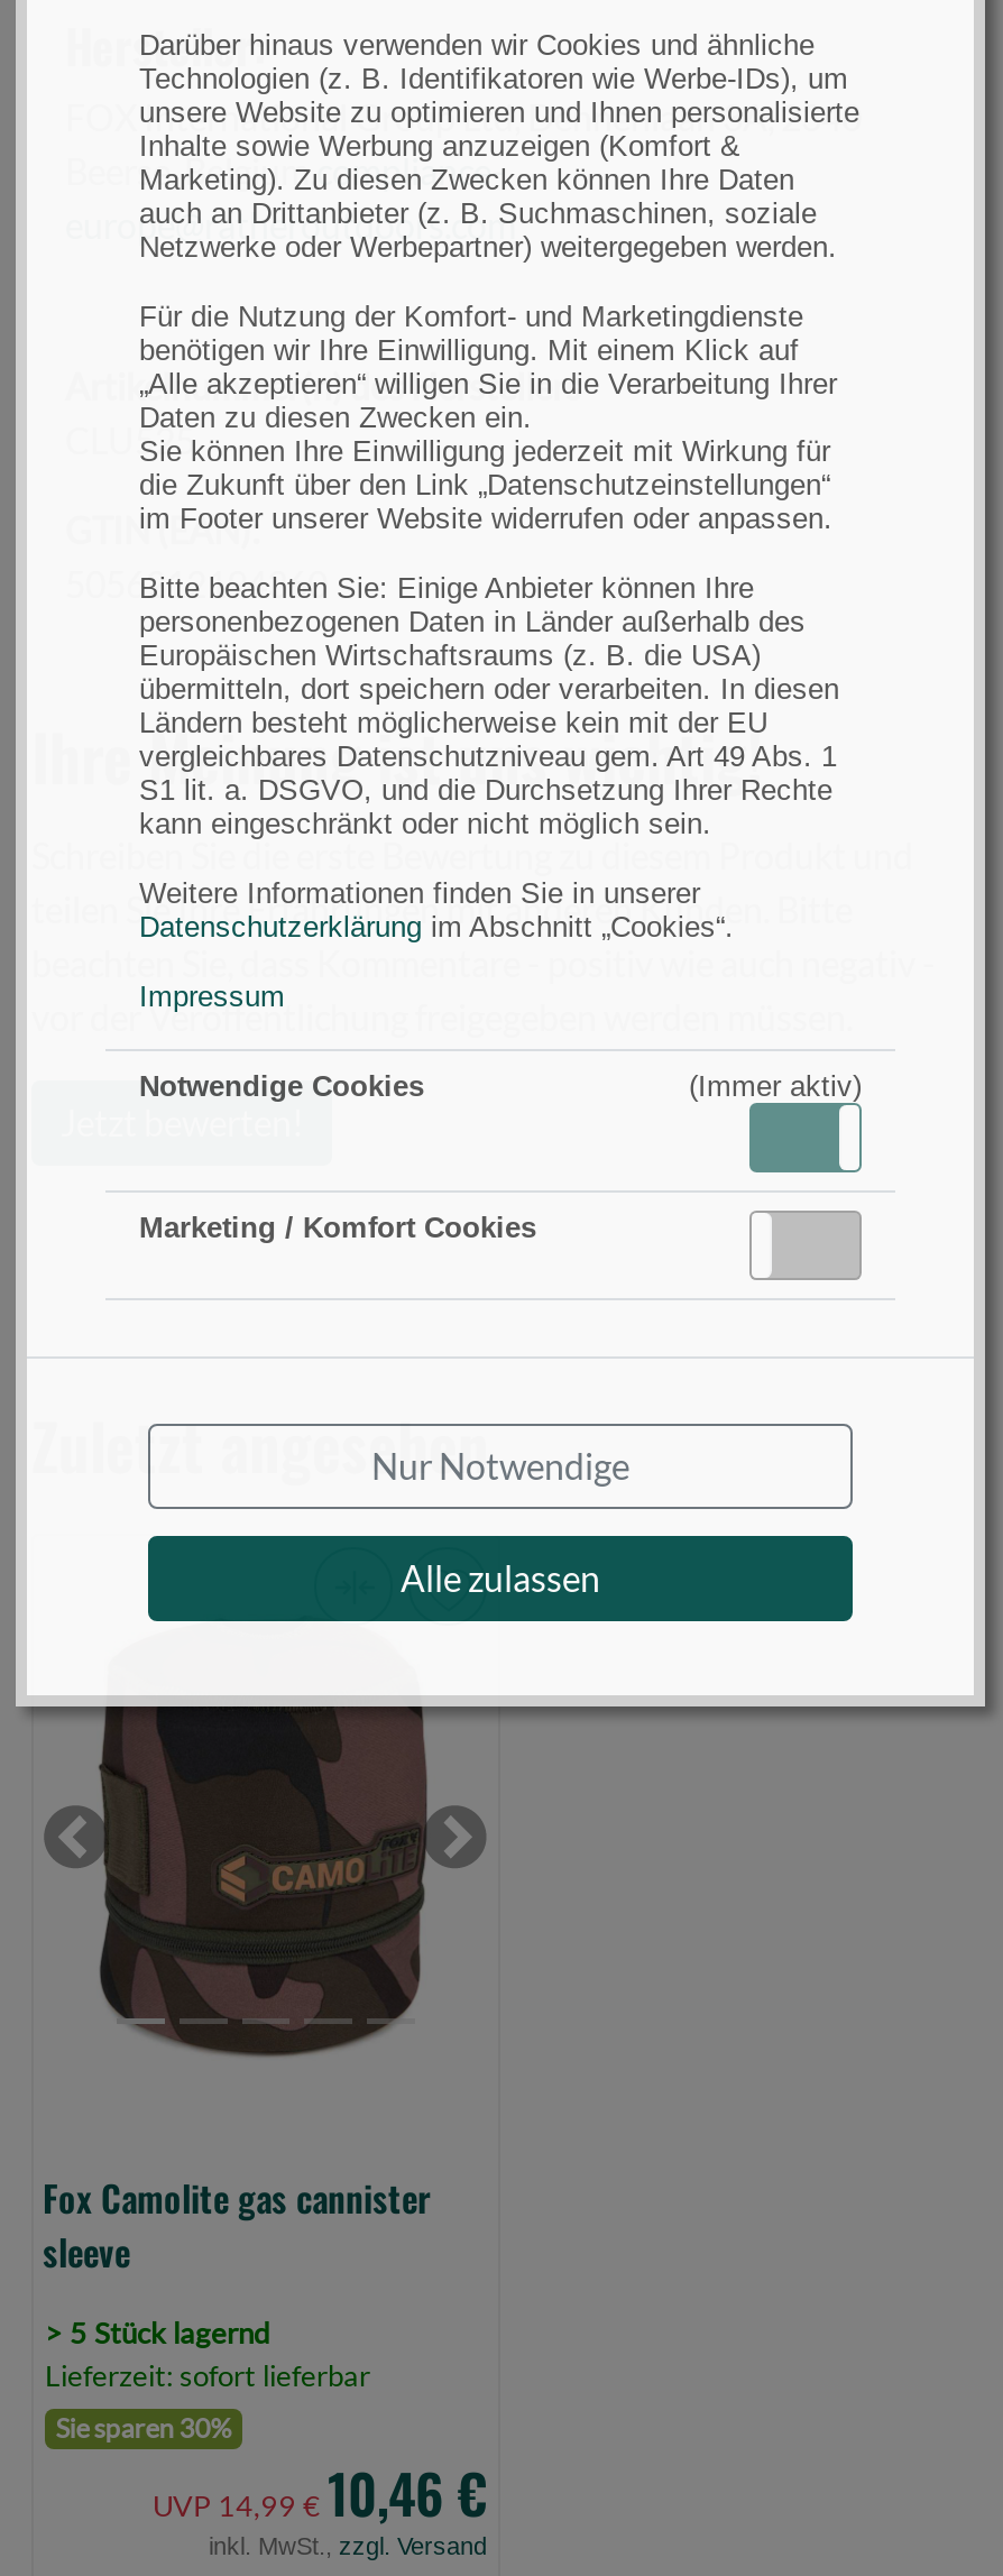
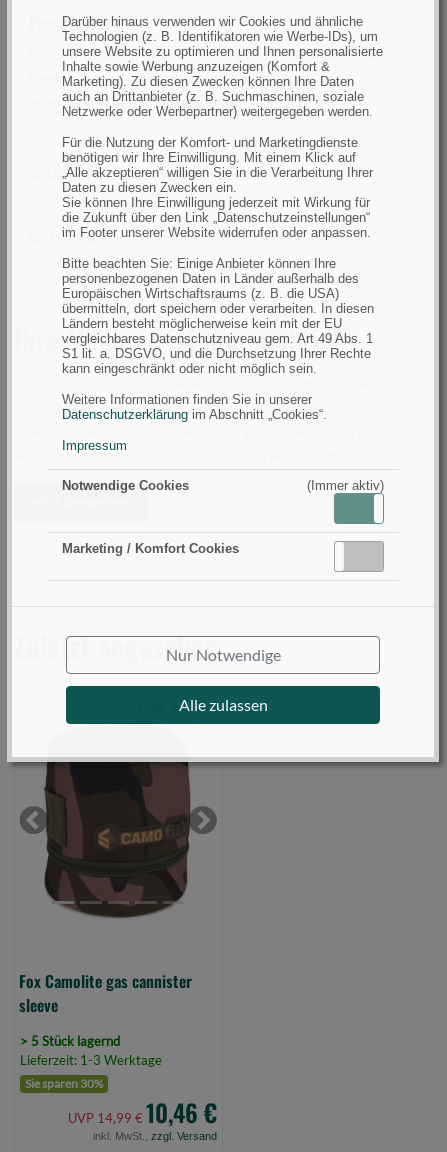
- Lieferzeit: sofort lieferbar
+ Lieferzeit: 1-3 Werktage
